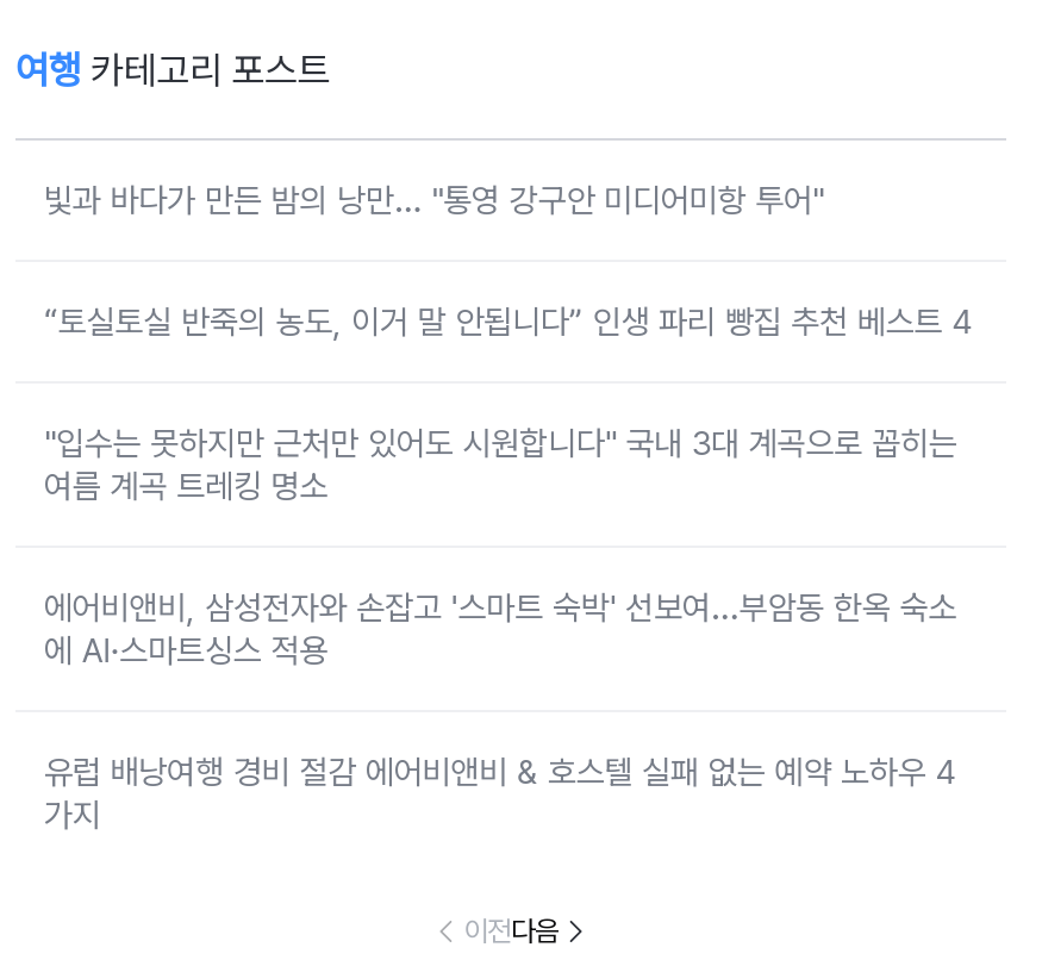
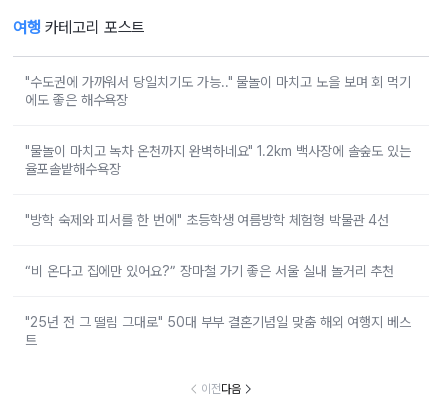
- 빛과 바다가 만든 밤의 낭만... "통영 강구안 미디어미항 투어"
+ "수도권에 가까워서 당일치기도 가능.." 물놀이 마치고 노을 보며 회 먹기
+ 에도 좋은 해수욕장

- “토실토실 반죽의 농도, 이거 말 안됩니다” 인생 파리 빵집 추천 베스트 4
+ "물놀이 마치고 녹차 온천까지 완벽하네요" 1.2km 백사장에 솔숲도 있는
+ 율포솔밭해수욕장

- "입수는 못하지만 근처만 있어도 시원합니다" 국내 3대 계곡으로 꼽히는
- 여름 계곡 트레킹 명소
+ "방학 숙제와 피서를 한 번에" 초등학생 여름방학 체험형 박물관 4선

- 에어비앤비, 삼성전자와 손잡고 '스마트 숙박' 선보여...부암동 한옥 숙소
- 에 AI·스마트싱스 적용
+ “비 온다고 집에만 있어요?” 장마철 가기 좋은 서울 실내 놀거리 추천

- 유럽 배낭여행 경비 절감 에어비앤비 & 호스텔 실패 없는 예약 노하우 4
- 가지
+ "25년 전 그 떨림 그대로" 50대 부부 결혼기념일 맞춤 해외 여행지 베스
+ 트
